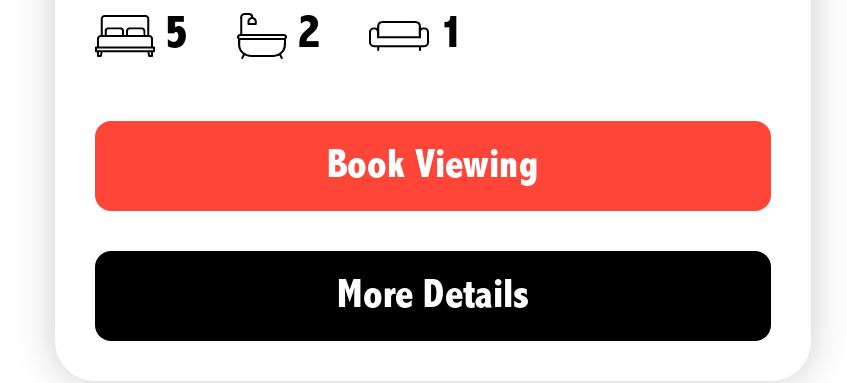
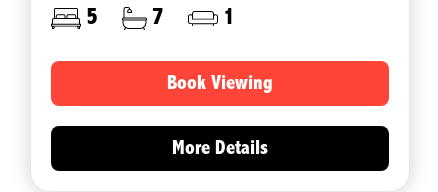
- 2
+ 7
